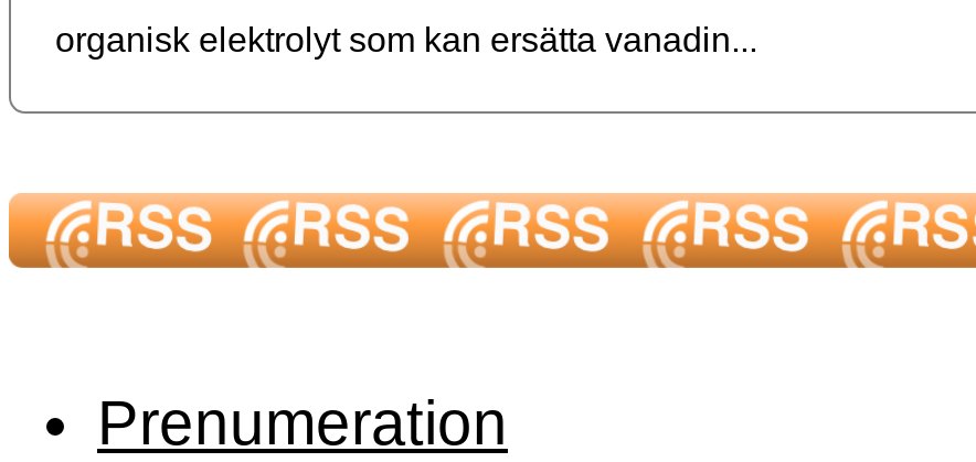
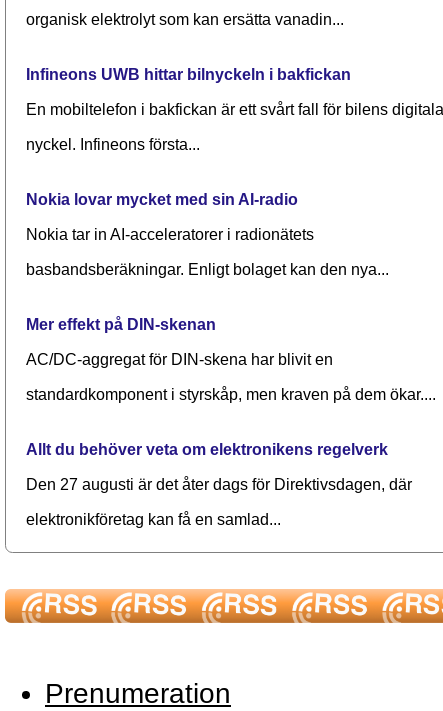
+ Infineons UWB hittar bilnyckeln i bakfickan
+ En mobiltelefon i bakfickan är ett svårt fall för bilens digitala
+ nyckel. Infineons första...
+ Nokia lovar mycket med sin AI-radio
+ Nokia tar in AI-acceleratorer i radionätets
+ basbandsberäkningar. Enligt bolaget kan den nya...
+ Mer effekt på DIN-skenan
+ AC/DC-aggregat för DIN-skena har blivit en
+ standardkomponent i styrskåp, men kraven på dem ökar....
+ Allt du behöver veta om elektronikens regelverk
+ Den 27 augusti är det åter dags för Direktivsdagen, där
+ elektronikföretag kan få en samlad...
